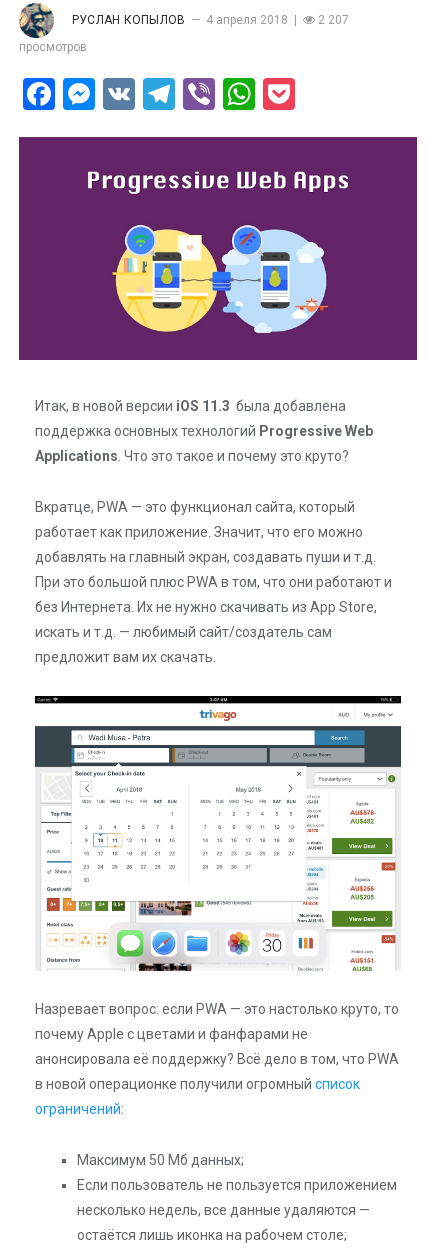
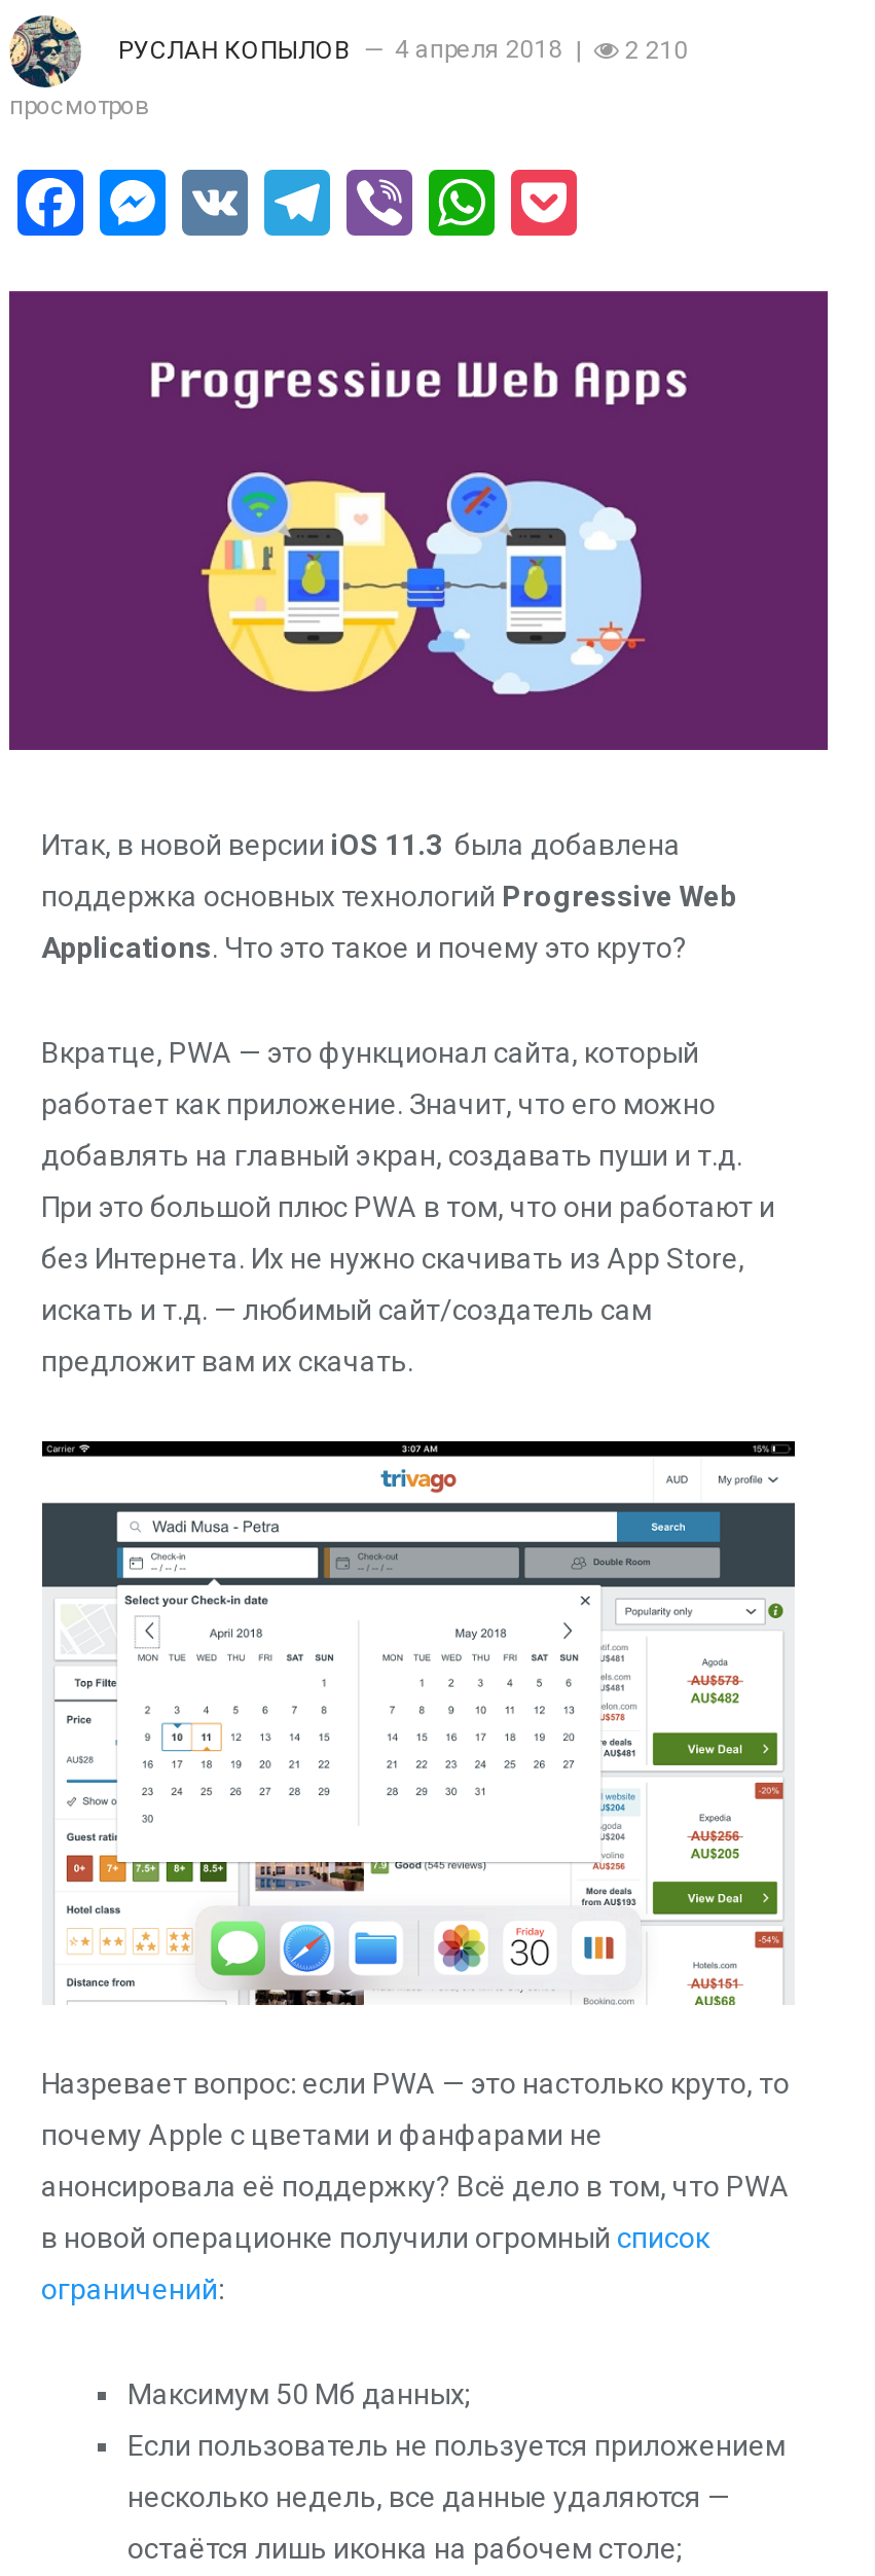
- РУСЛАН КОПЫЛОВ 4 апреля 2018 2 207
+ РУСЛАН КОПЫЛОВ 4 апреля 2018 2 210
